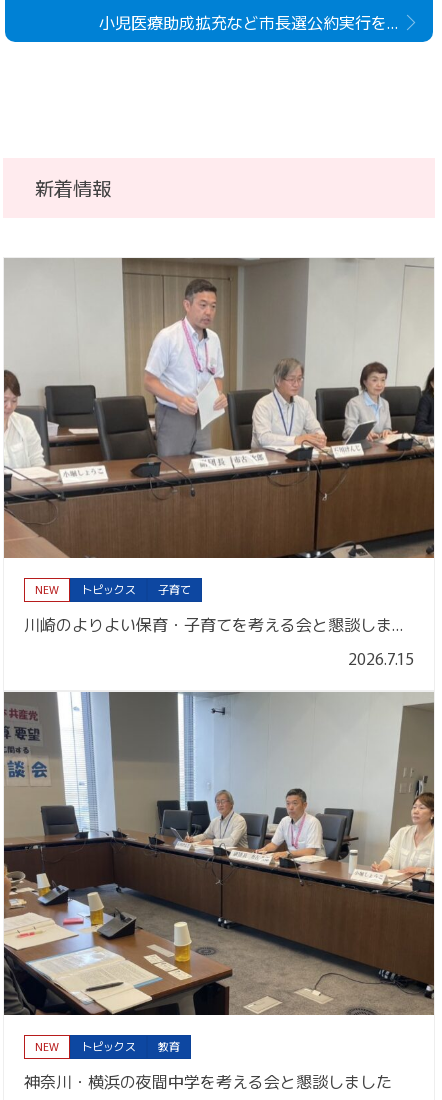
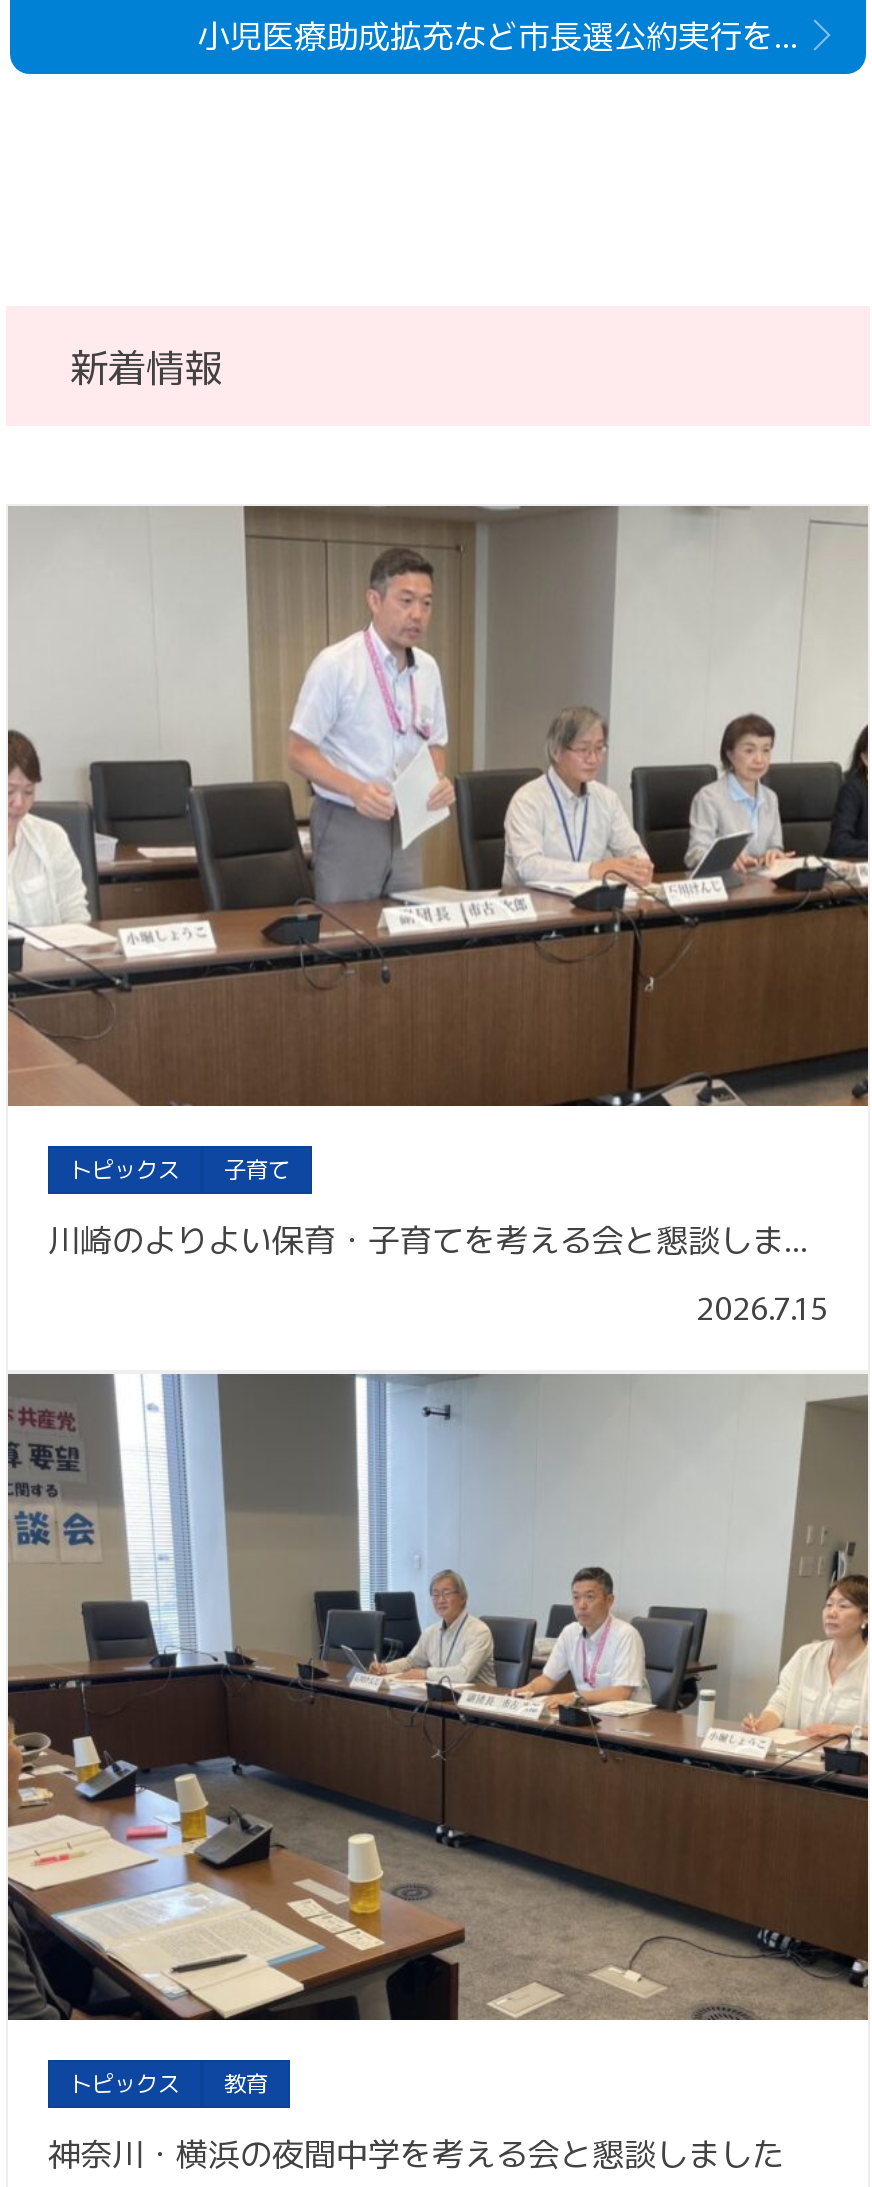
- NEW

- NEW
